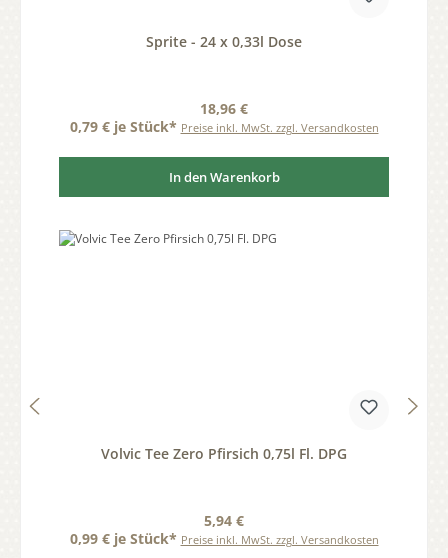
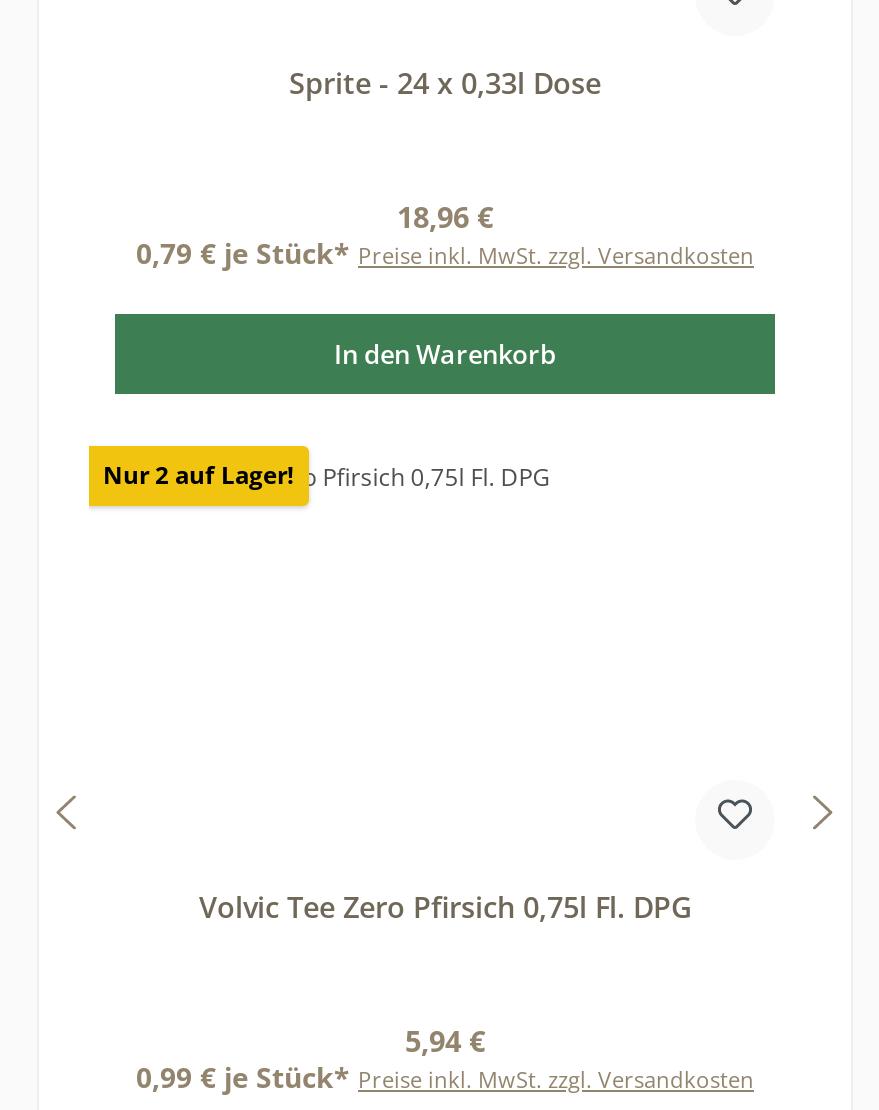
+ Nur 2 auf Lager!
